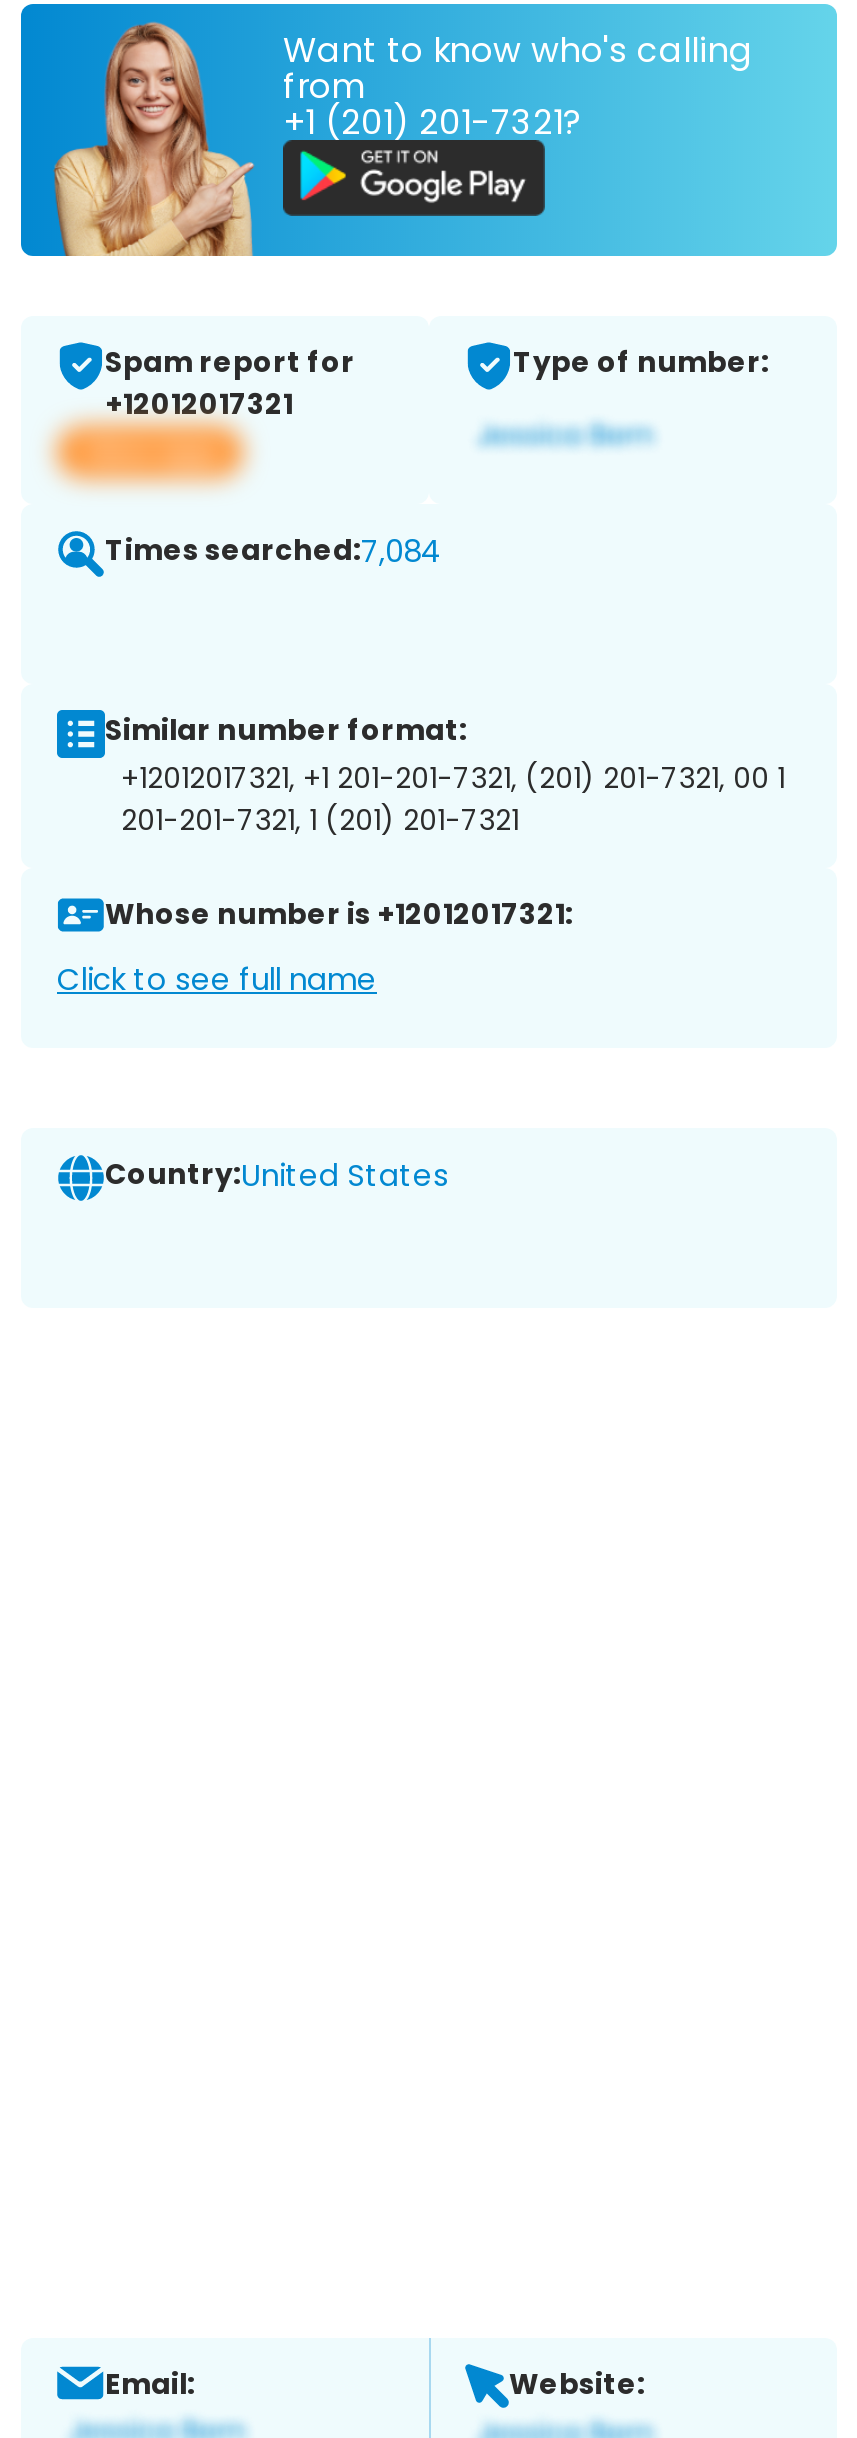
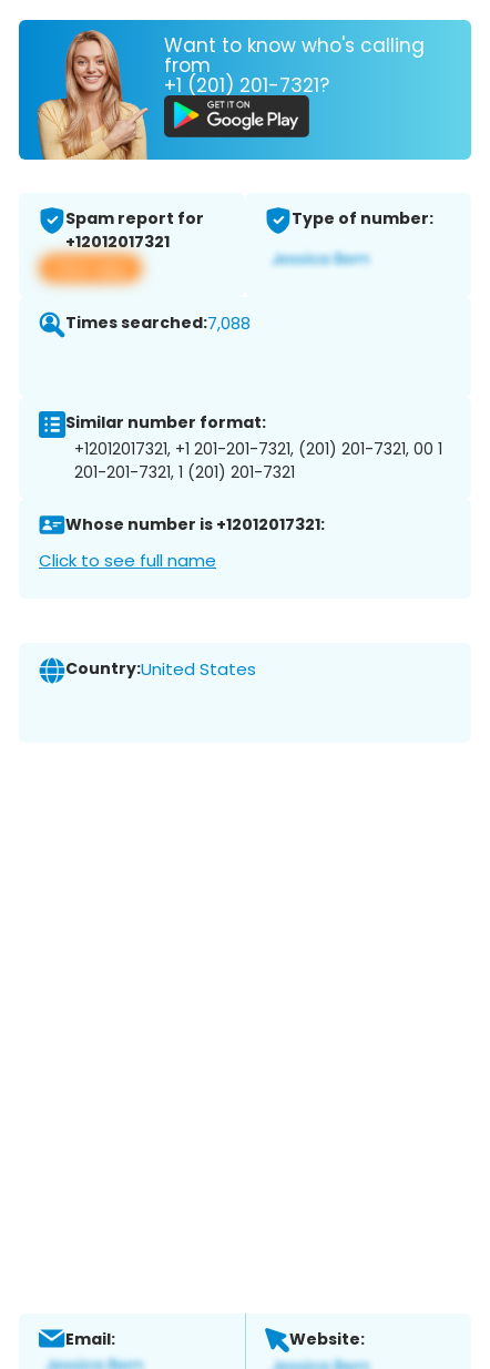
- Times searched:7,084
+ Times searched:7,088
